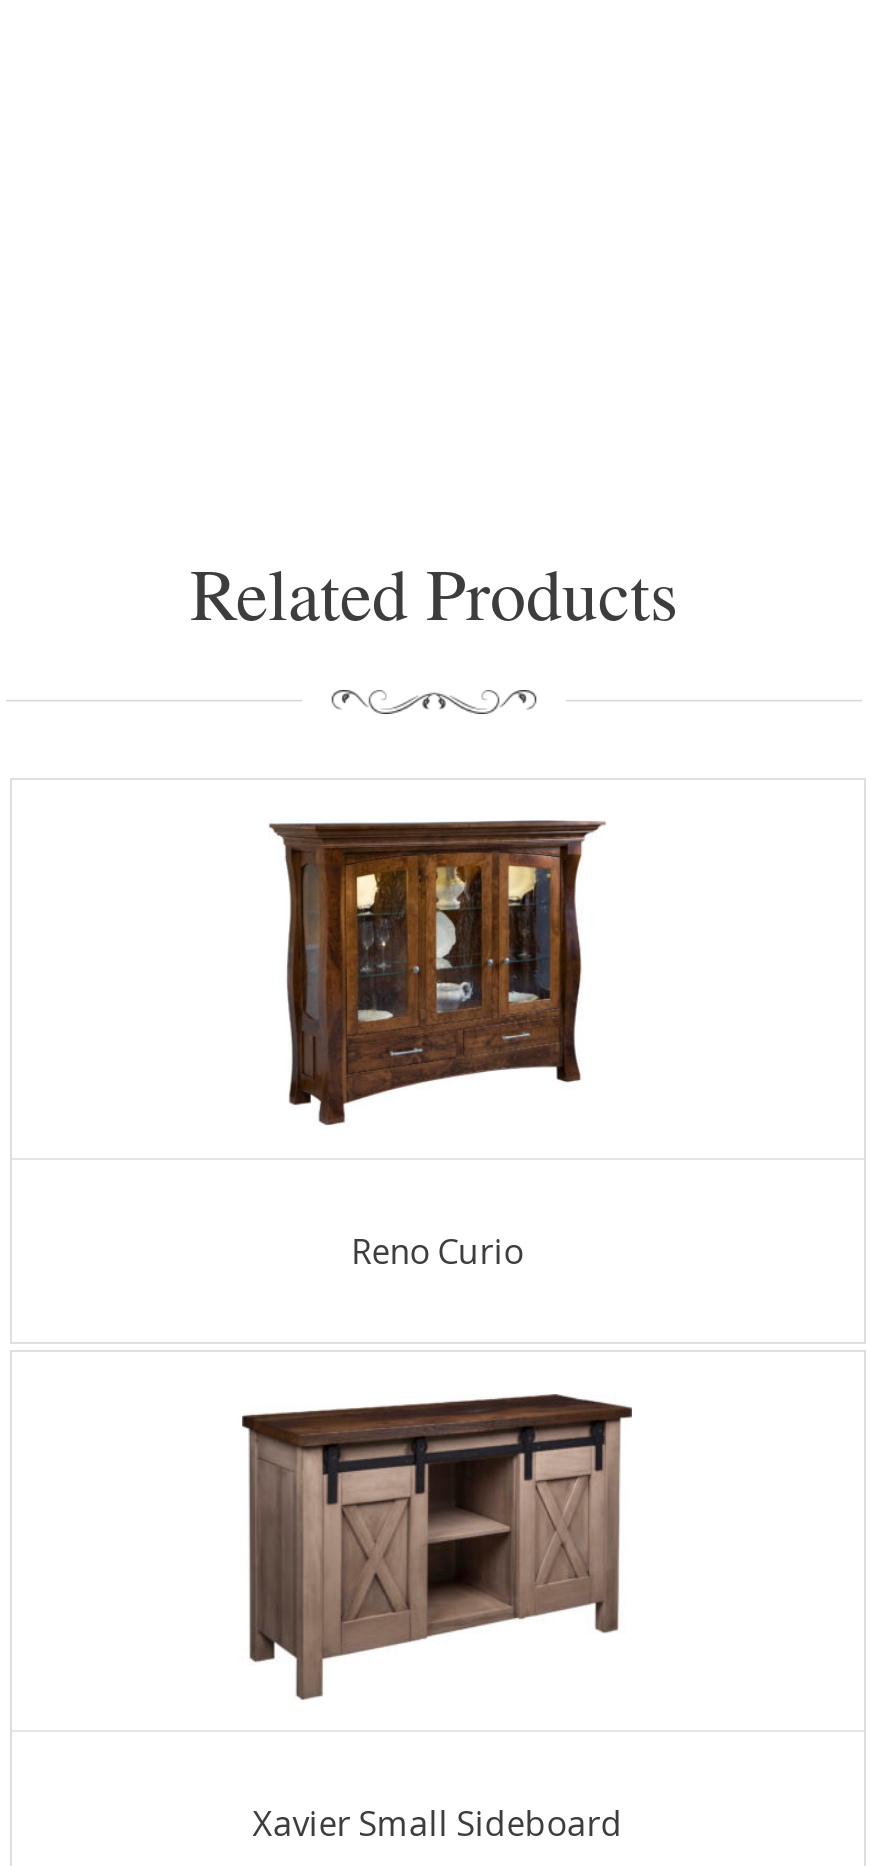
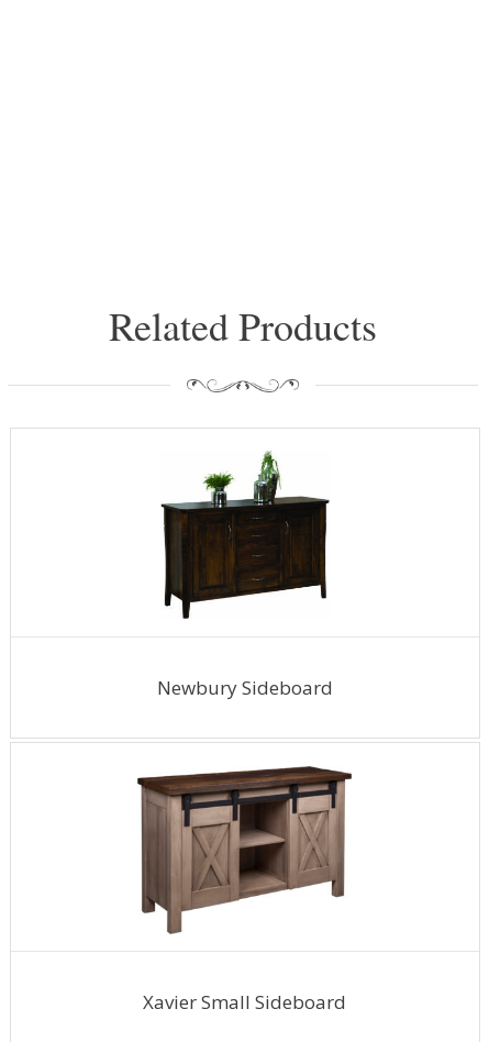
- [image]
+ [image]

- Reno Curio
+ Newbury Sideboard
